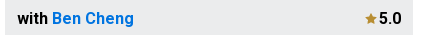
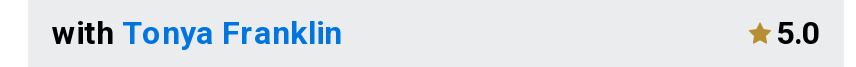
- with Ben Cheng
+ with Tonya Franklin
